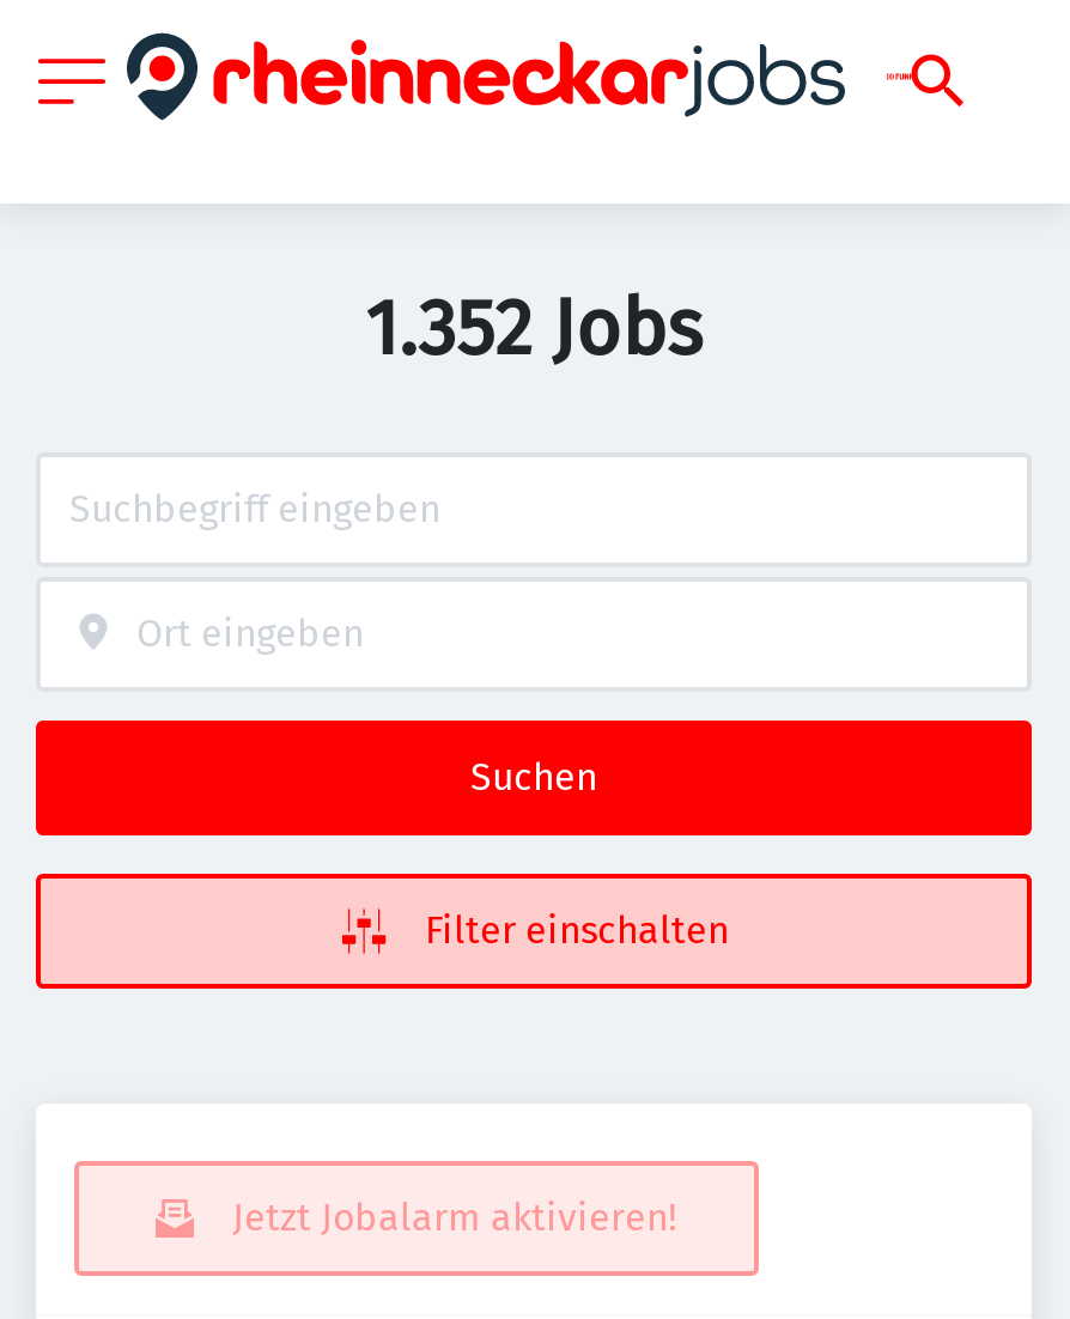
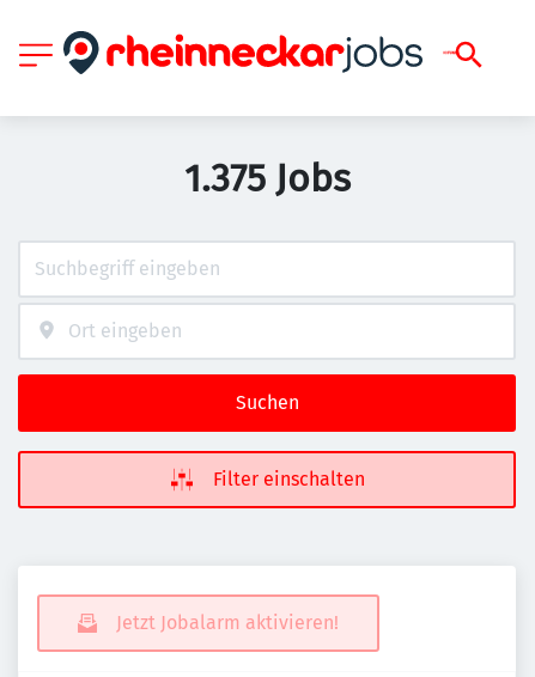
- 1.352 Jobs
+ 1.375 Jobs
